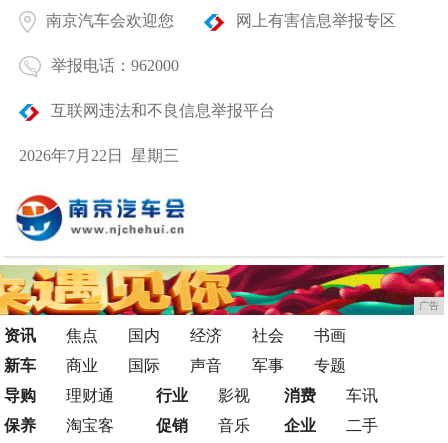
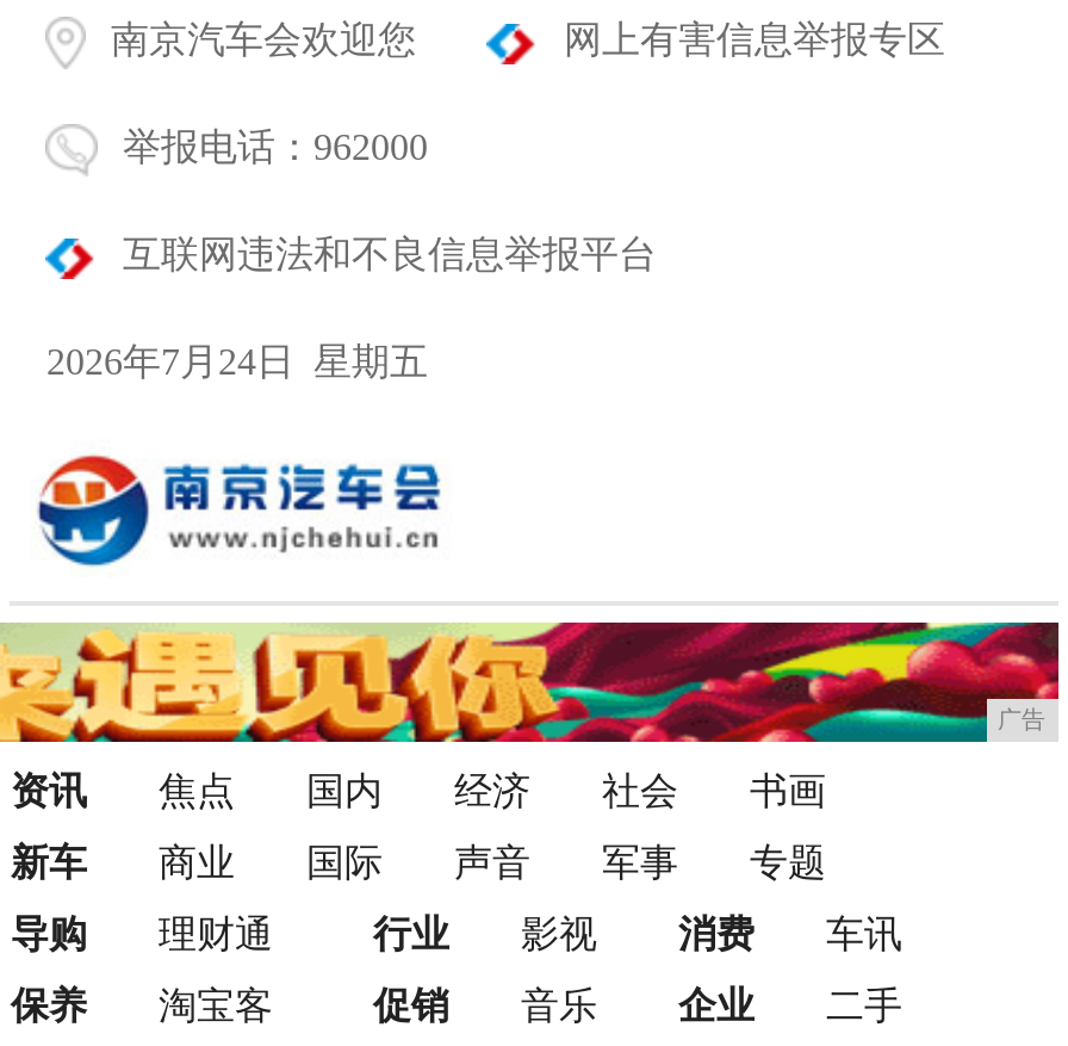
- 2026年7月22日 星期三
+ 2026年7月24日 星期五
